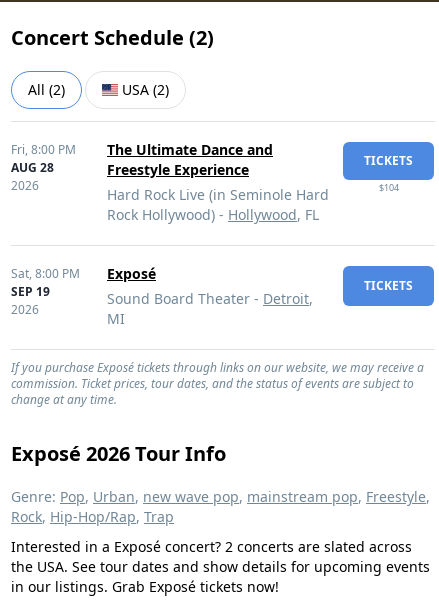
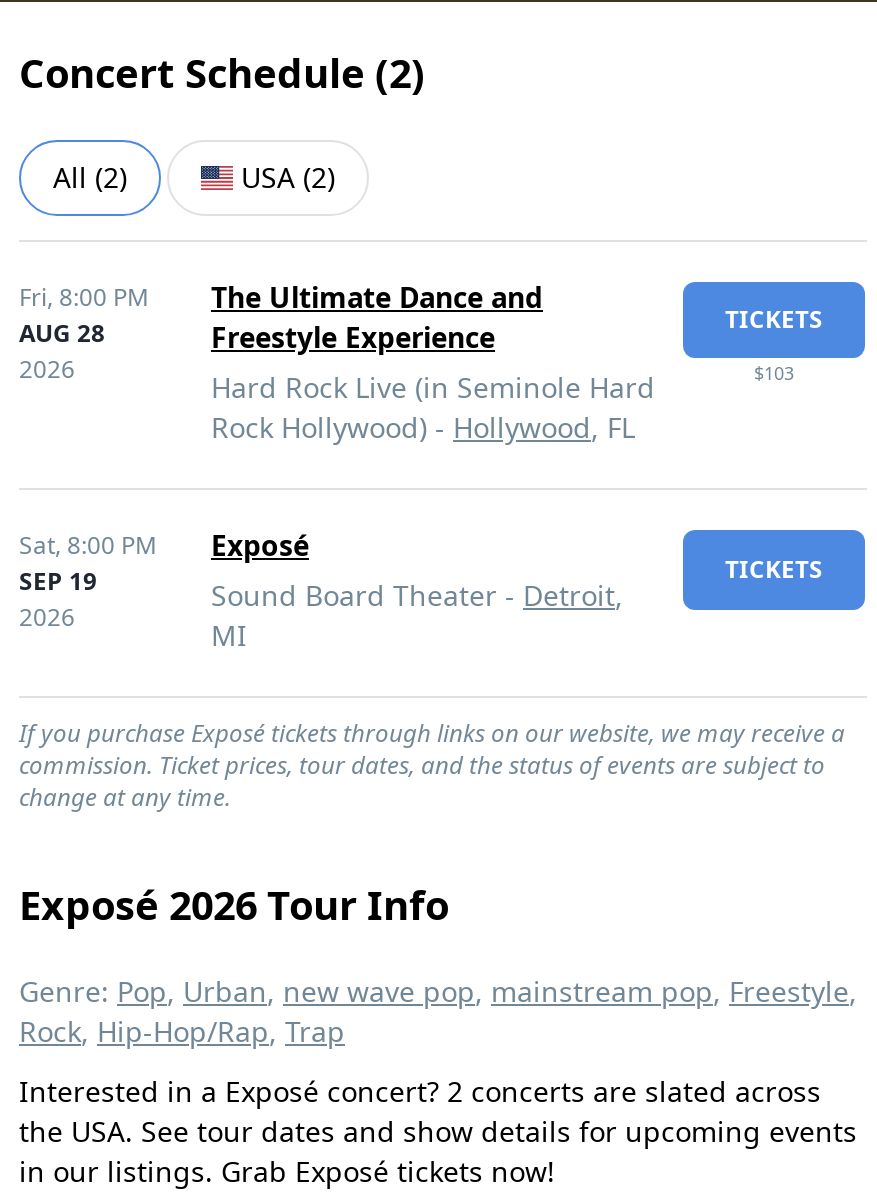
- $104
+ $103
